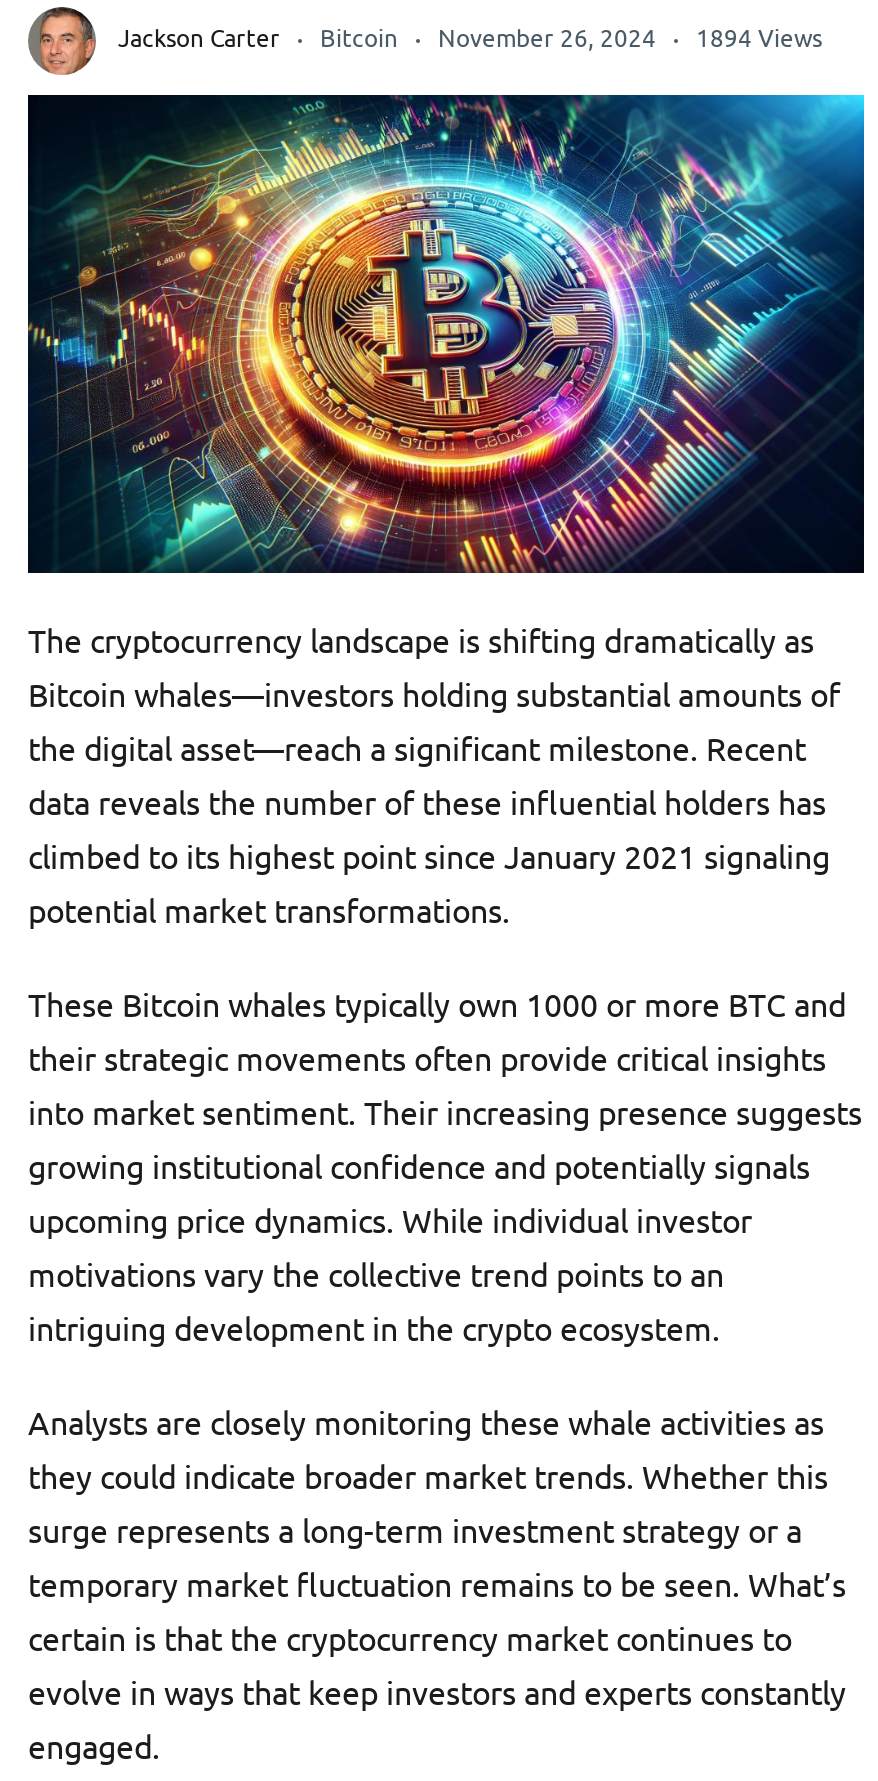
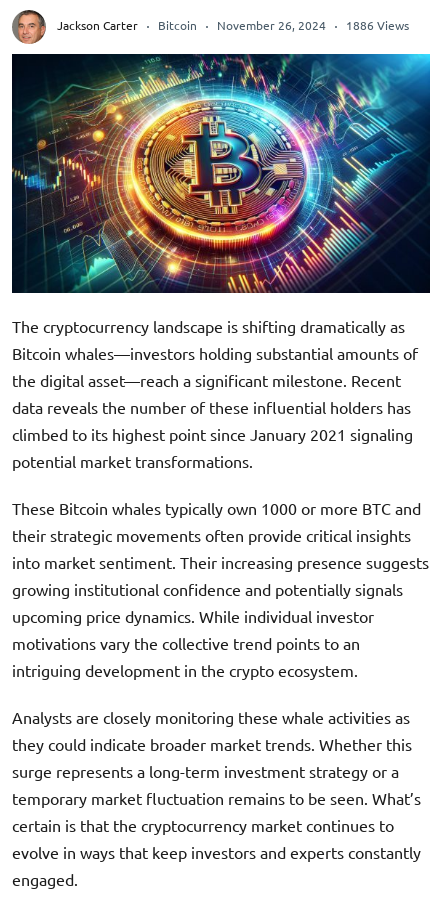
- Jackson Carter Bitcoin November 26, 2024 1894 Views
+ Jackson Carter Bitcoin November 26, 2024 1886 Views
